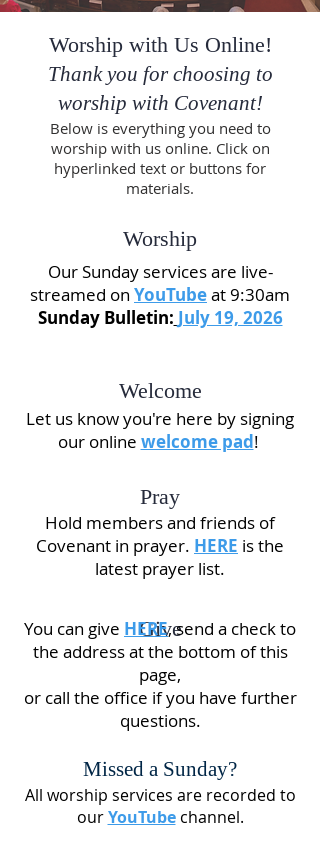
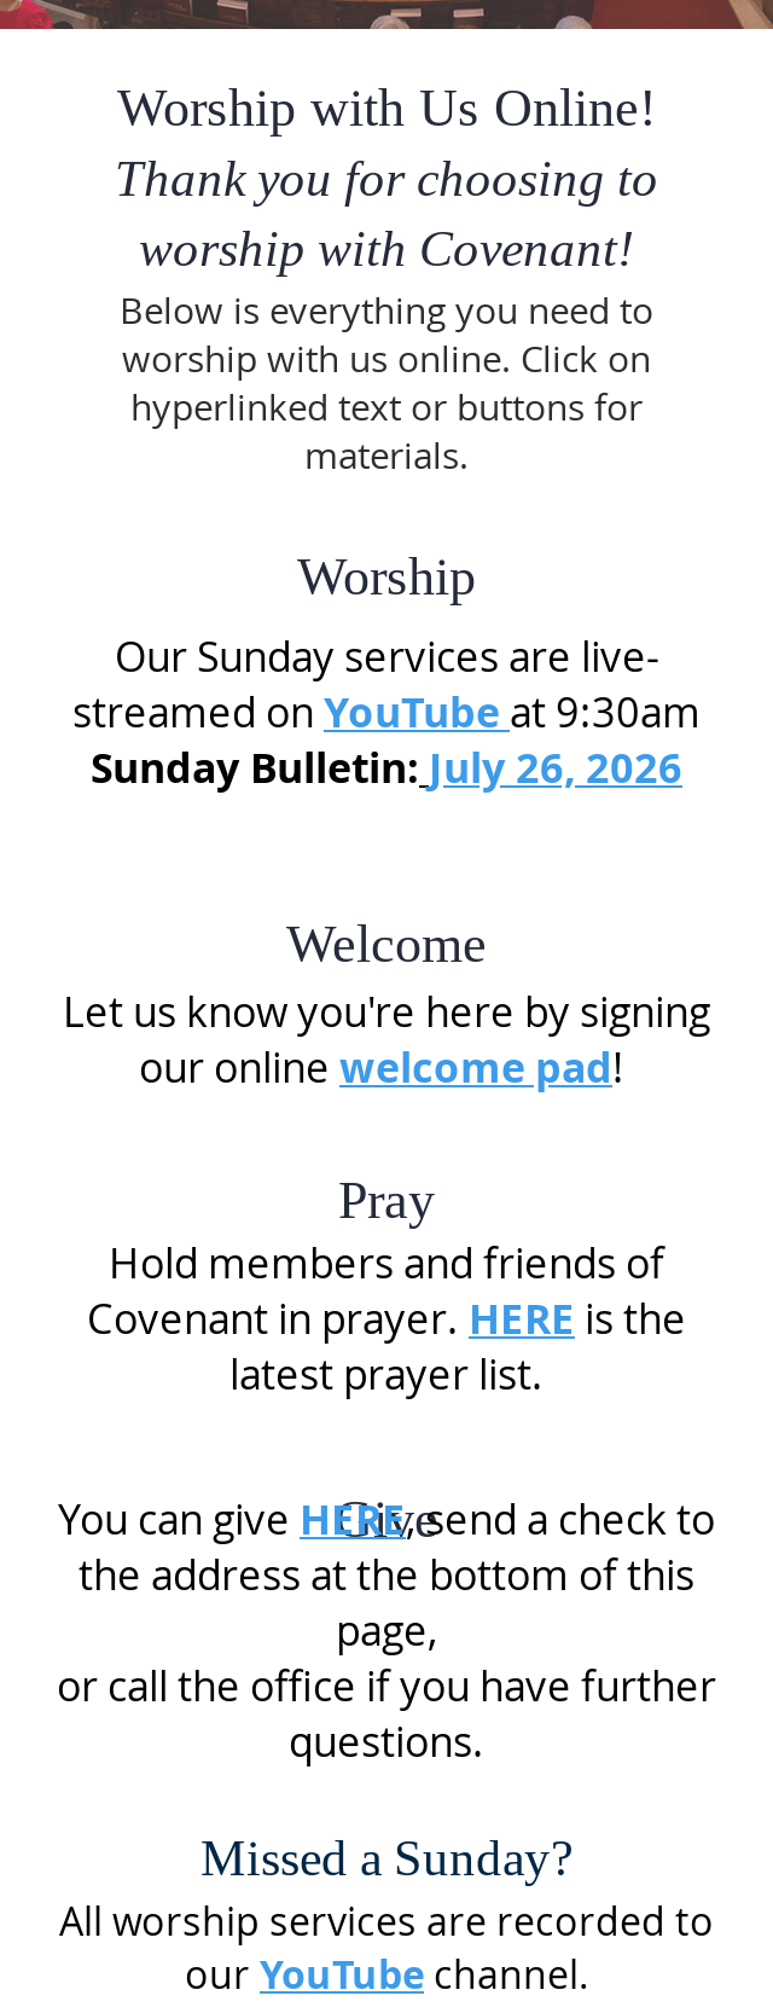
- Sunday Bulletin: July 19, 2026
+ Sunday Bulletin: July 26, 2026
